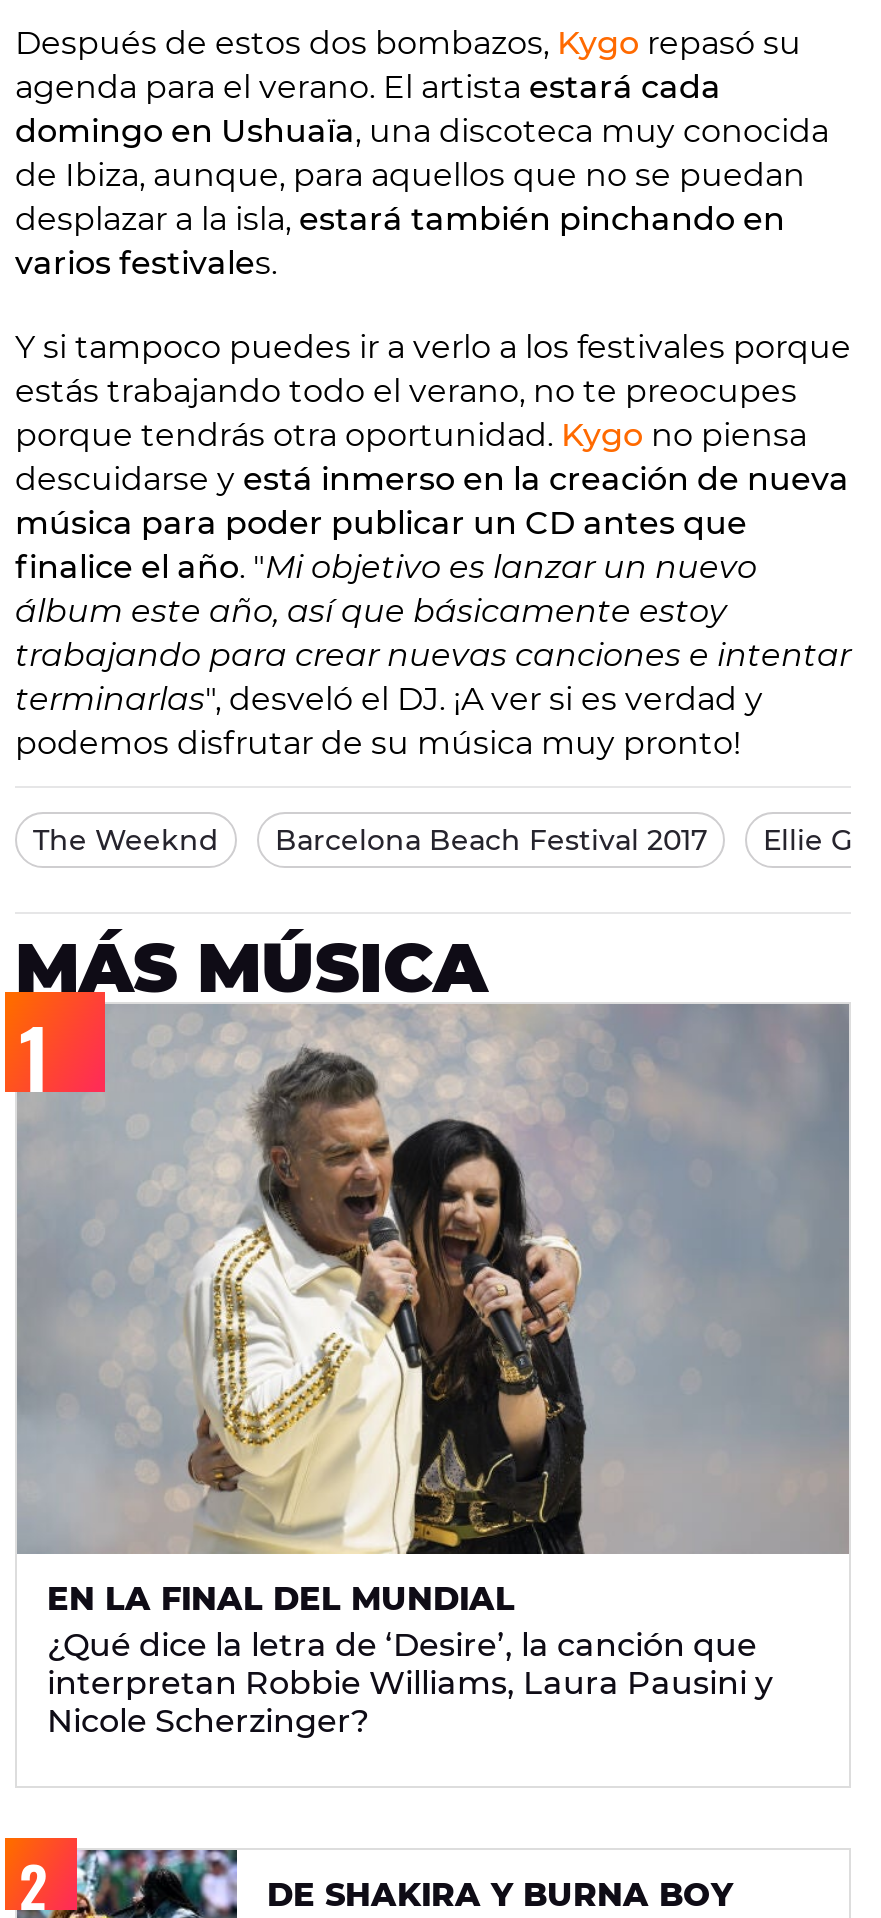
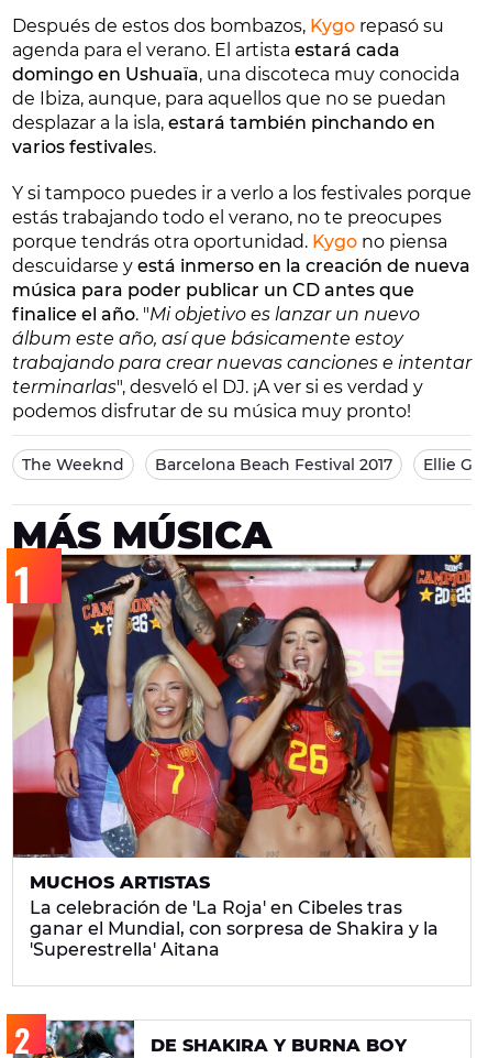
- [image]
- EN LA FINAL DEL MUNDIAL
- ¿Qué dice la letra de ‘Desire’, la canción que
- interpretan Robbie Williams, Laura Pausini y
- Nicole Scherzinger?
+ [image]
+ MUCHOS ARTISTAS
+ La celebración de 'La Roja' en Cibeles tras
+ ganar el Mundial, con sorpresa de Shakira y la
+ 'Superestrella' Aitana
